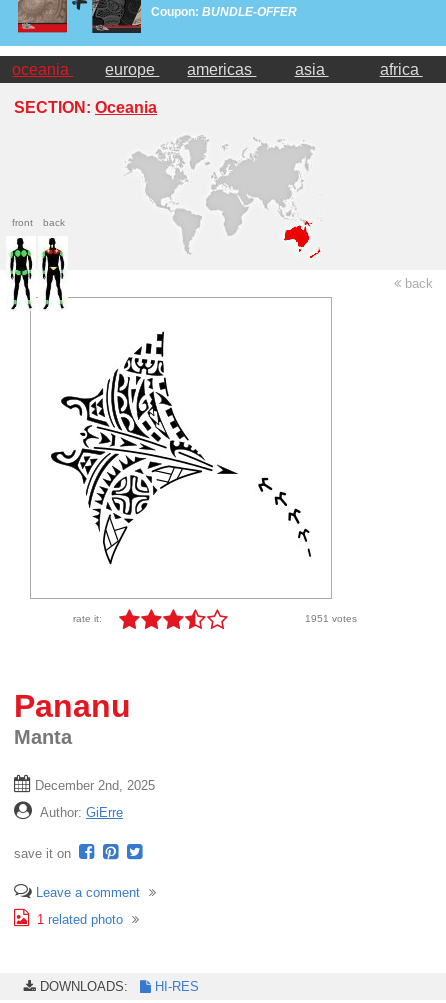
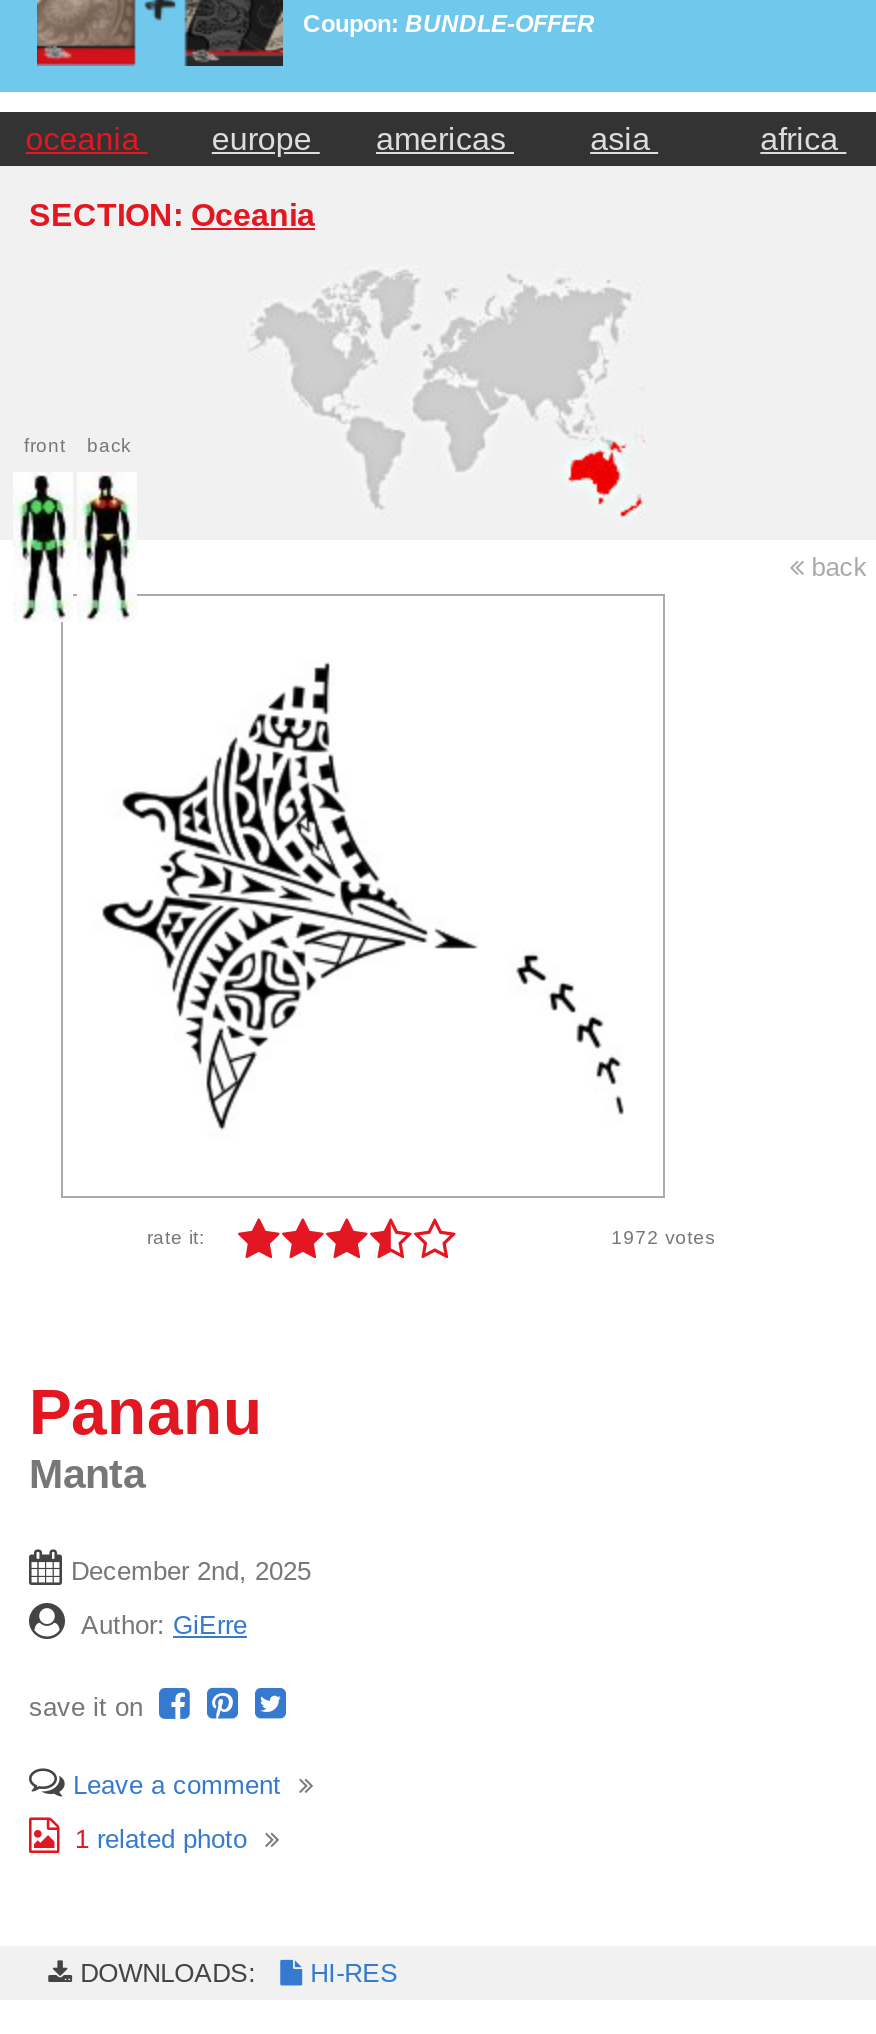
- 1951 votes
+ 1972 votes
